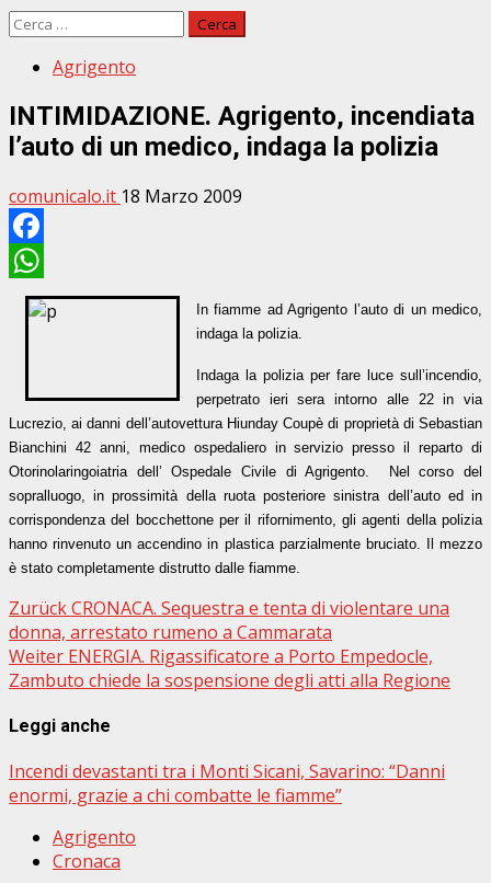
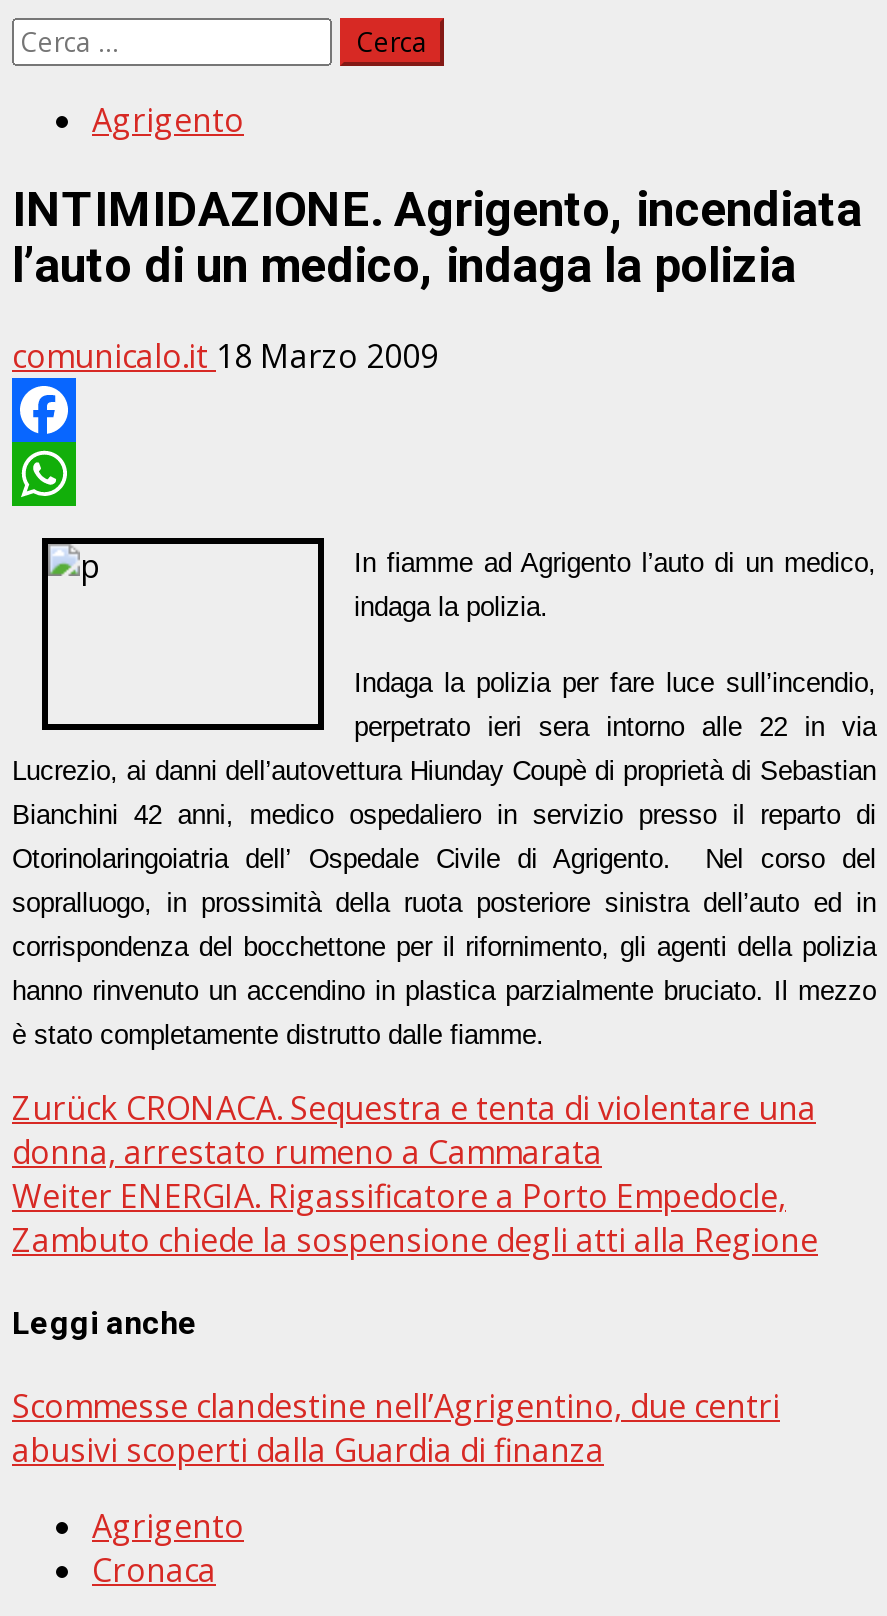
- Incendi devastanti tra i Monti Sicani, Savarino: “Danni
- enormi, grazie a chi combatte le fiamme”
+ Scommesse clandestine nell’Agrigentino, due centri
+ abusivi scoperti dalla Guardia di finanza
